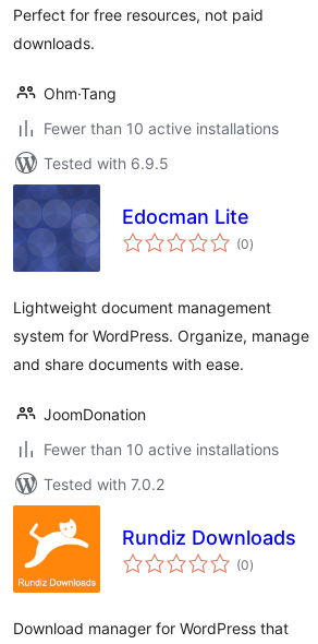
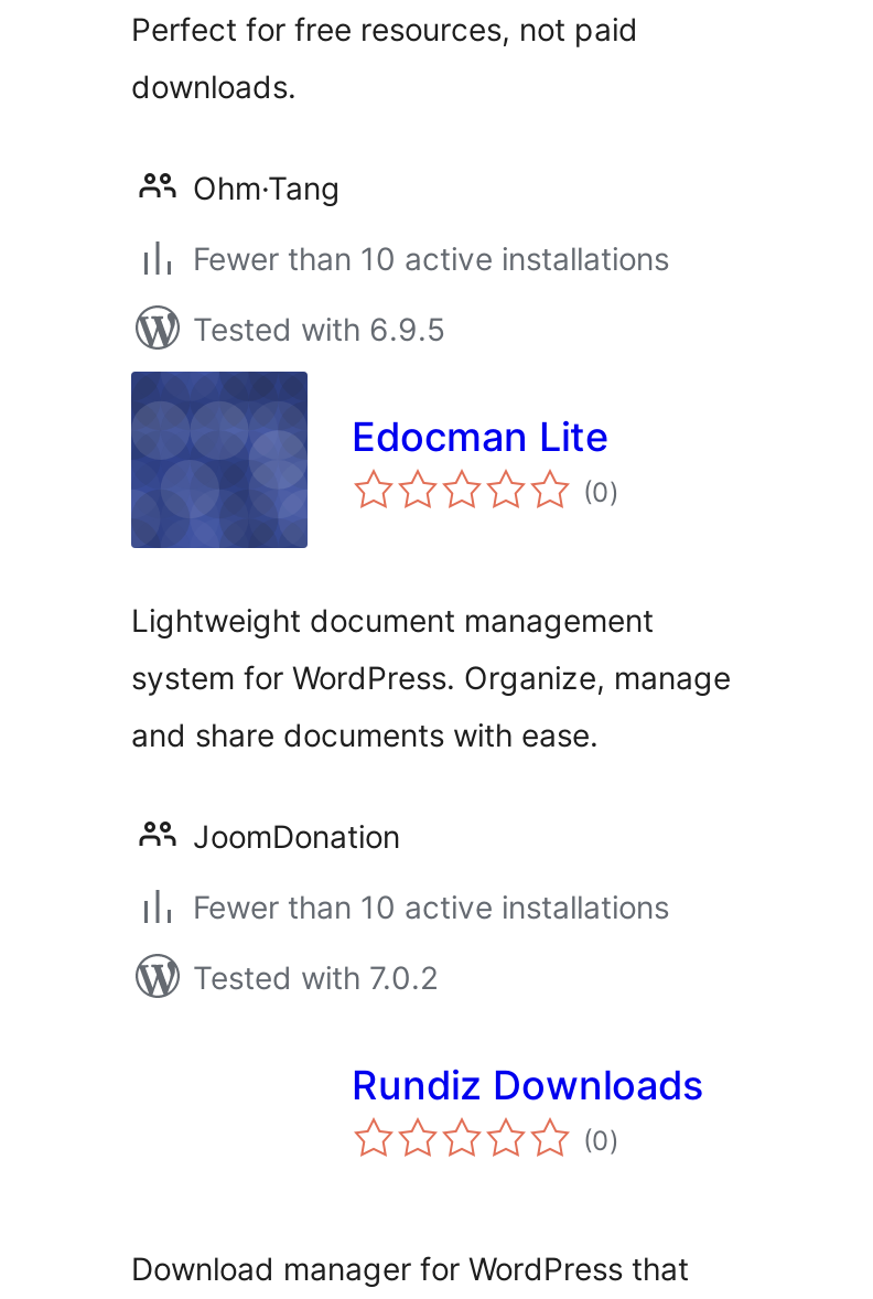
- [image]
